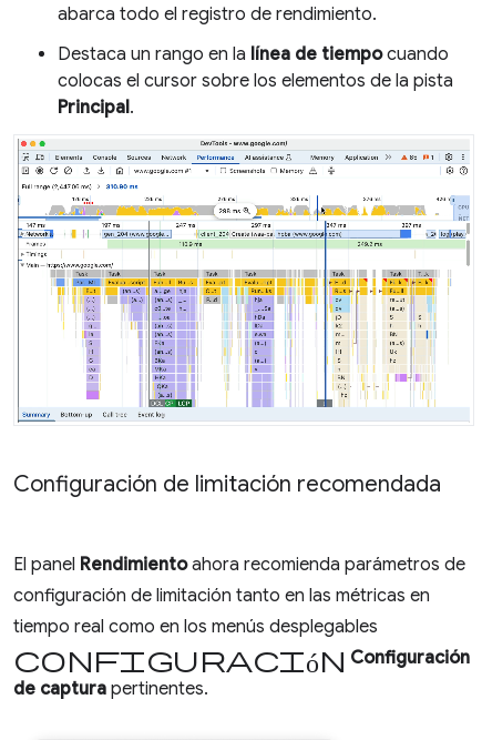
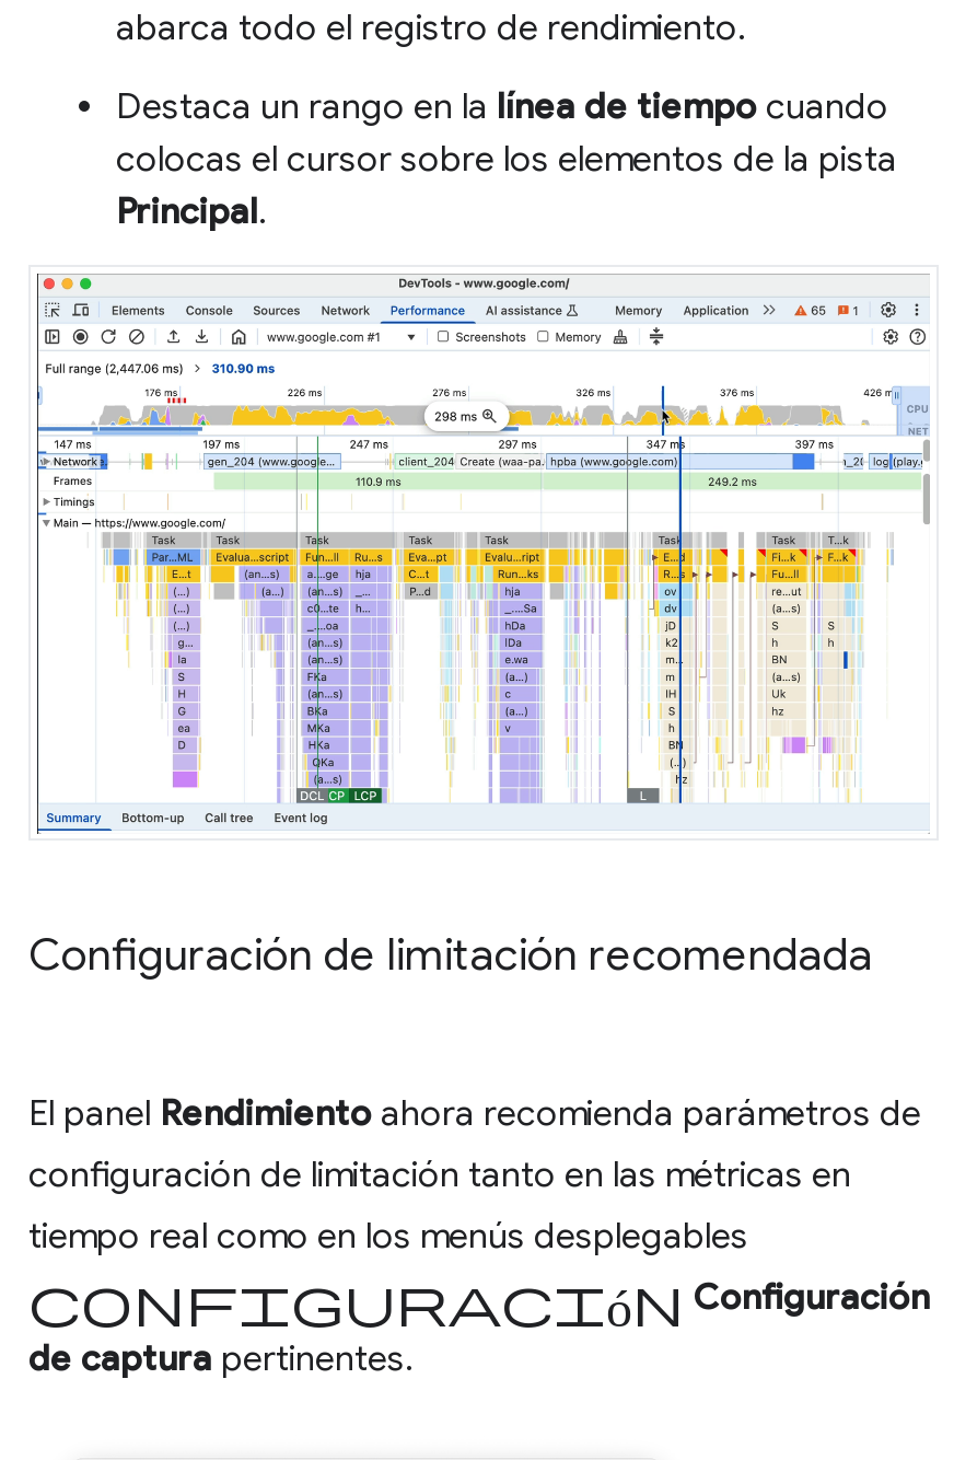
- [image]
+ [image]
